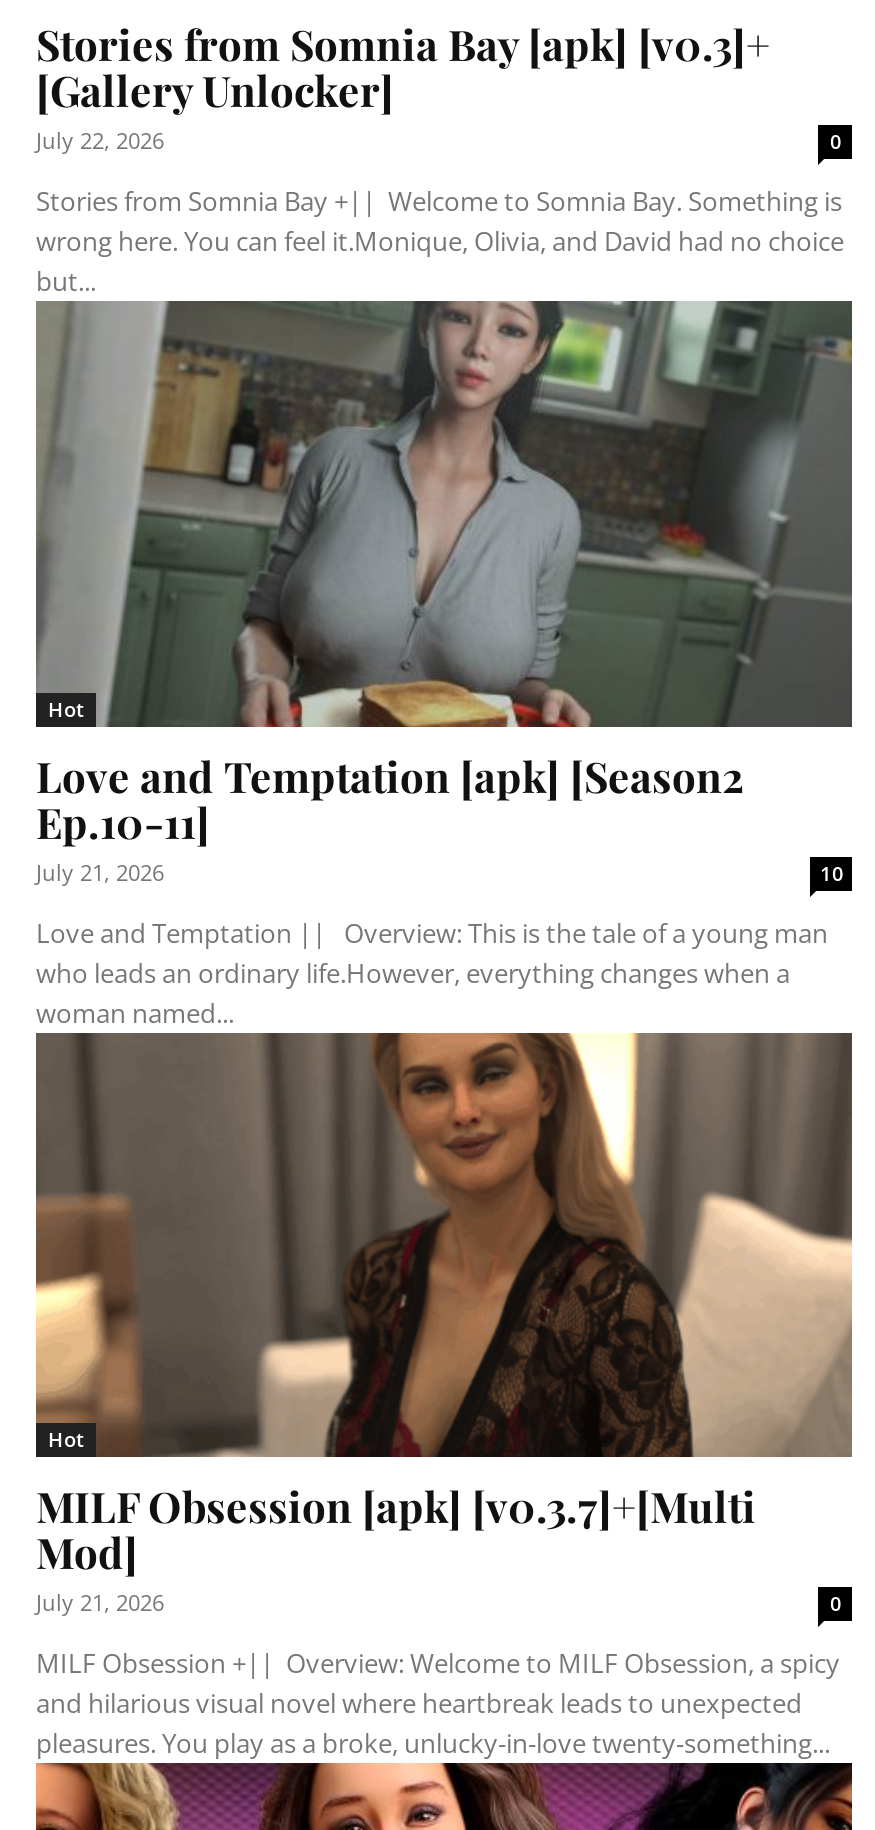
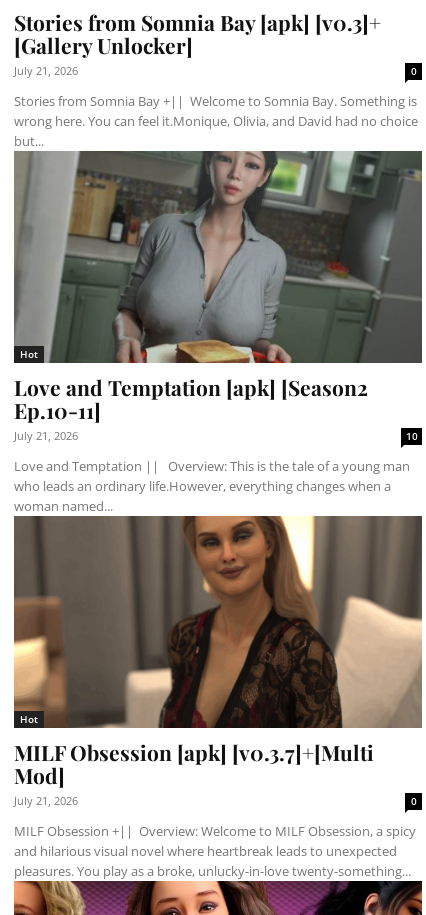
- July 22, 2026
+ July 21, 2026
